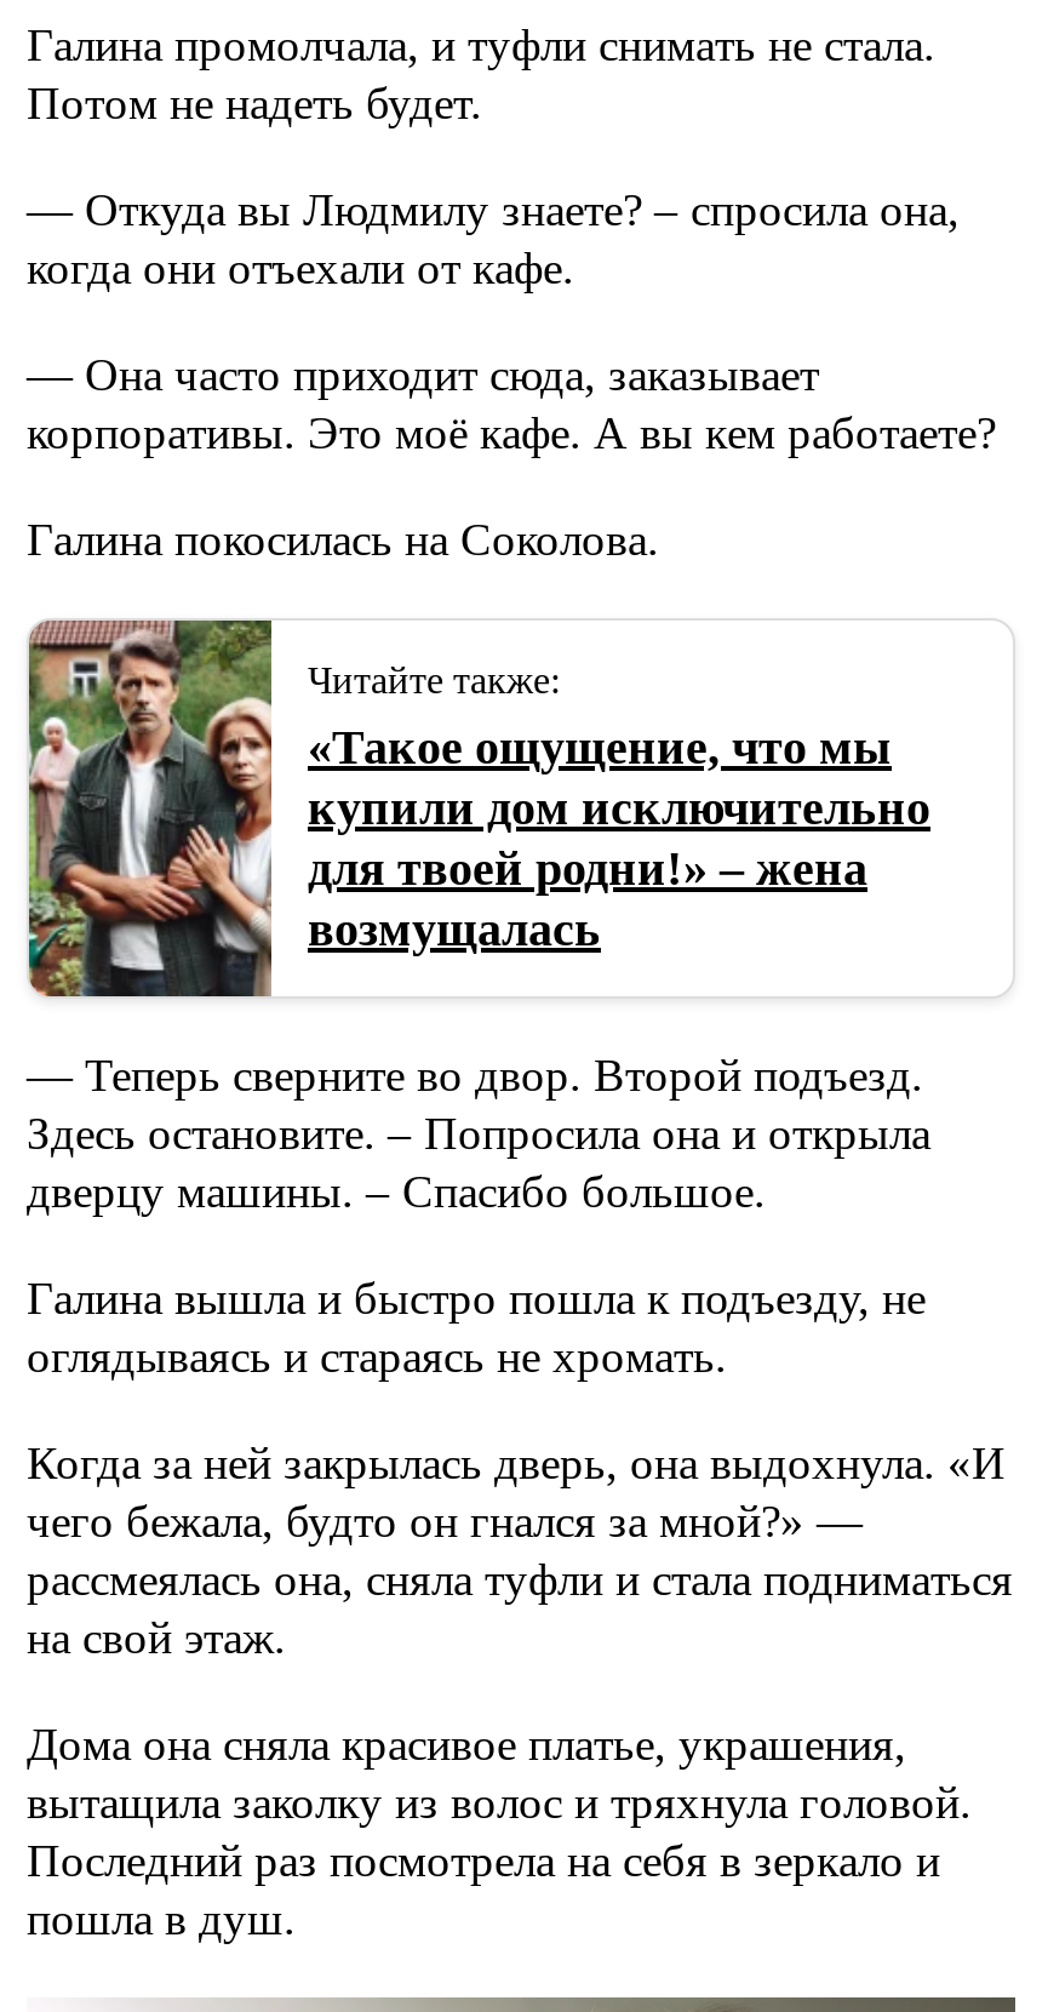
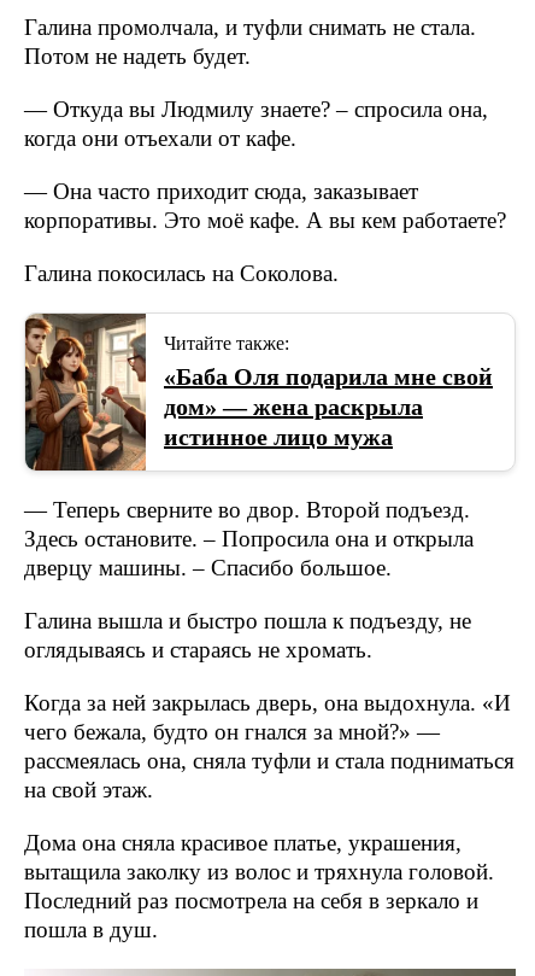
- [image]
- «Такое ощущение, что мы
- купили дом исключительно
- для твоей родни!» – жена
- возмущалась
+ [image]
+ «Баба Оля подарила мне свой
+ дом» — жена раскрыла
+ истинное лицо мужа
